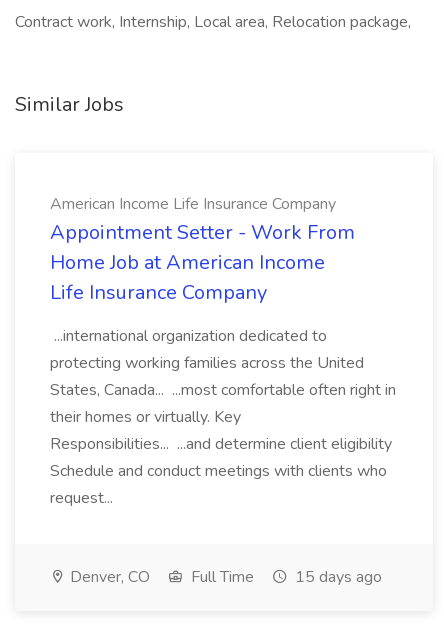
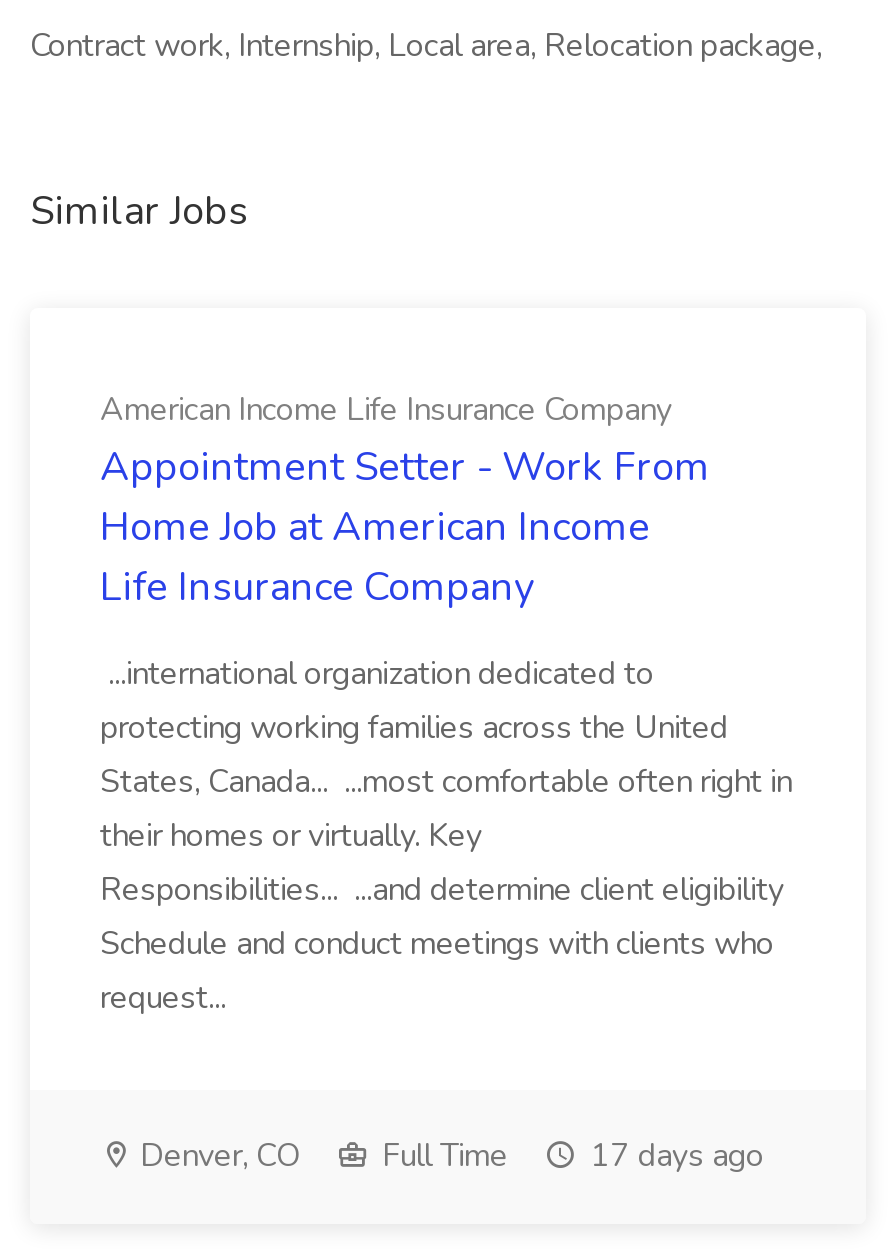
- Denver, CO Full Time 15 days ago
+ Denver, CO Full Time 17 days ago
